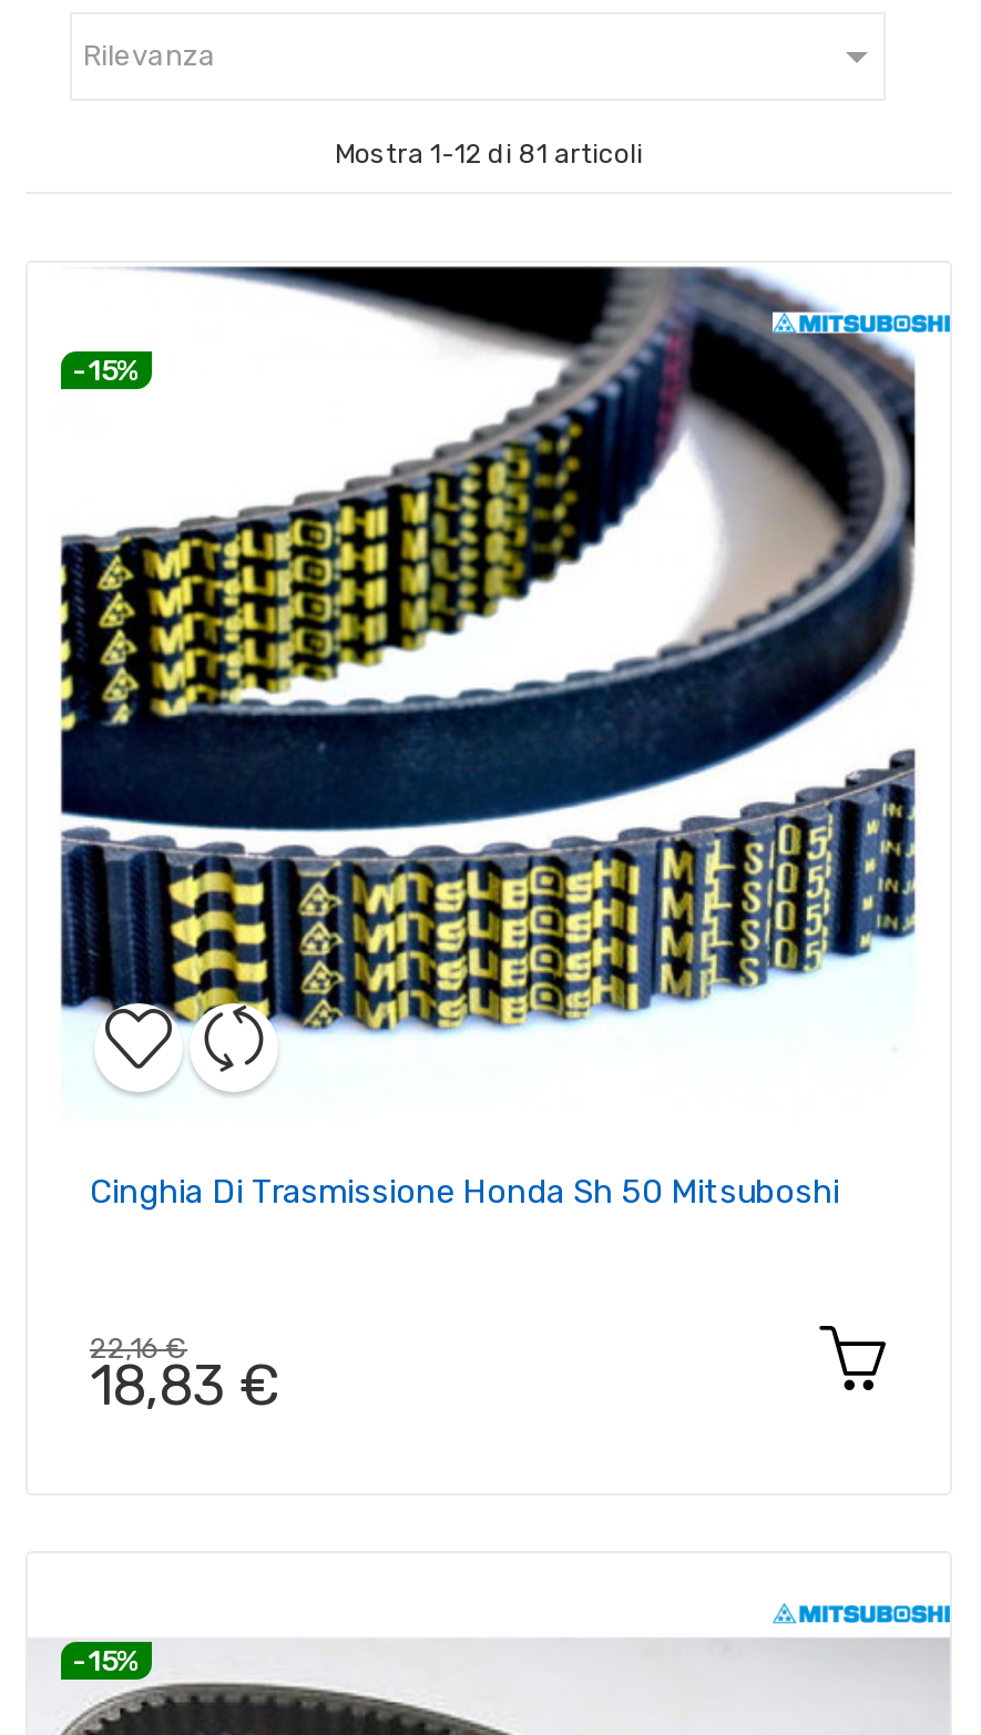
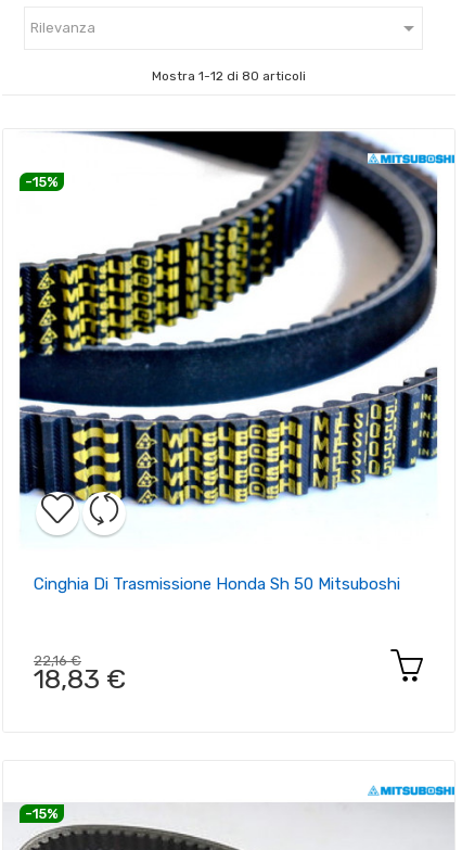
- Mostra 1-12 di 81 articoli
+ Mostra 1-12 di 80 articoli
